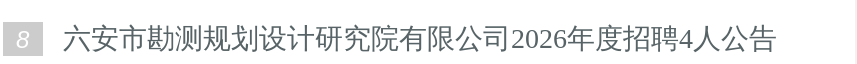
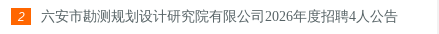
- 8 六安市勘测规划设计研究院有限公司2026年度招聘4人公告
+ 2 六安市勘测规划设计研究院有限公司2026年度招聘4人公告
